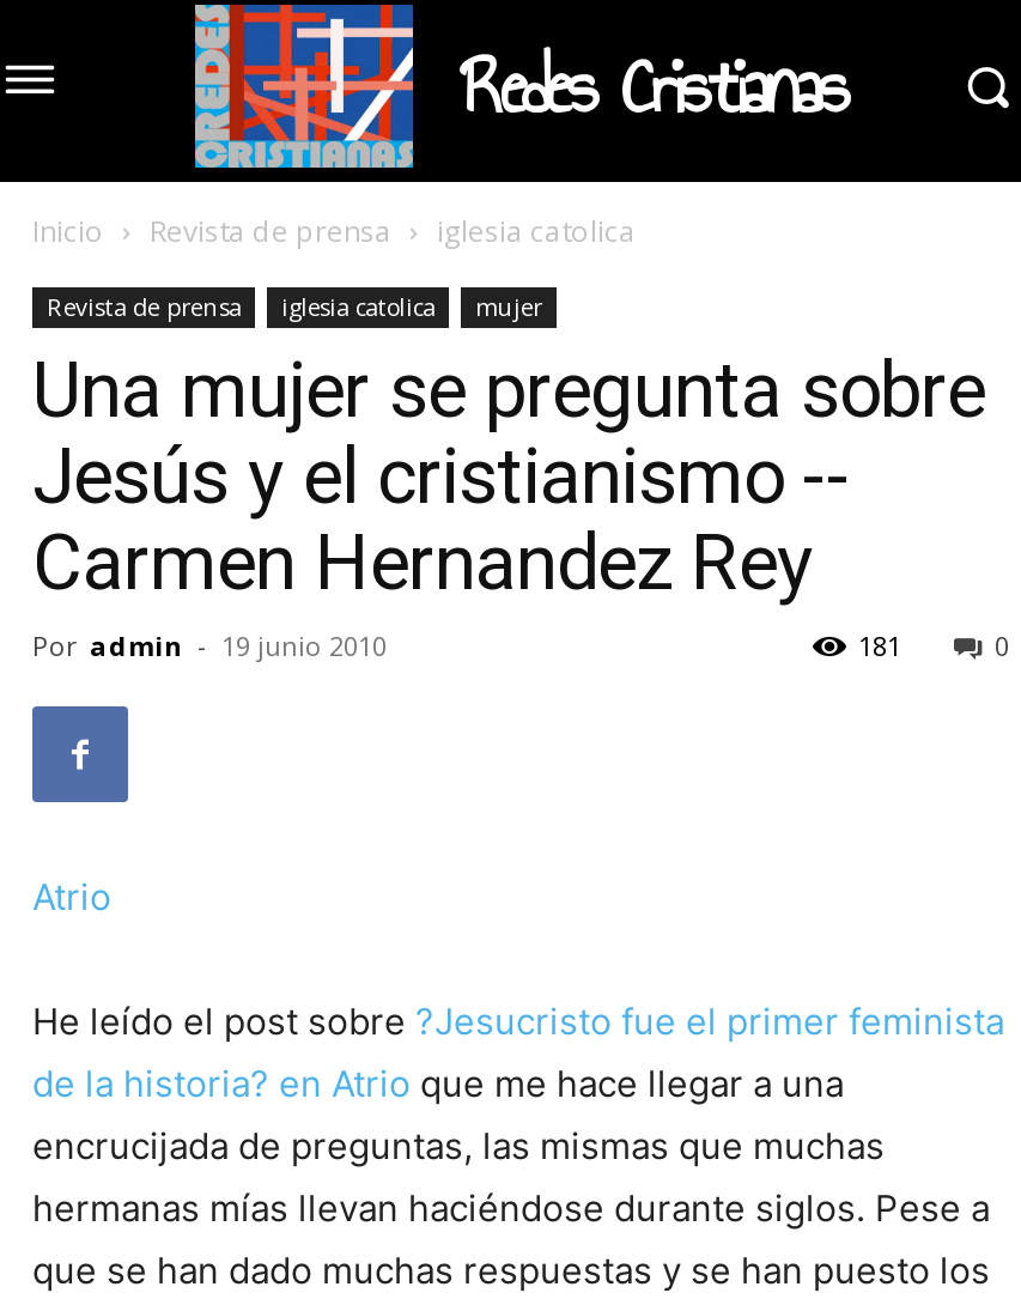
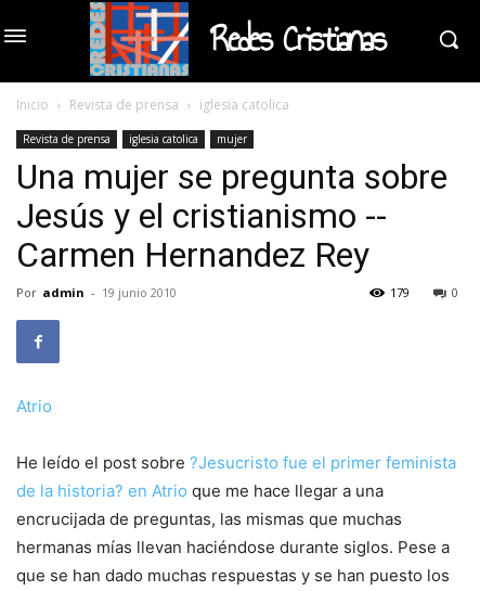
- 181
+ 179
